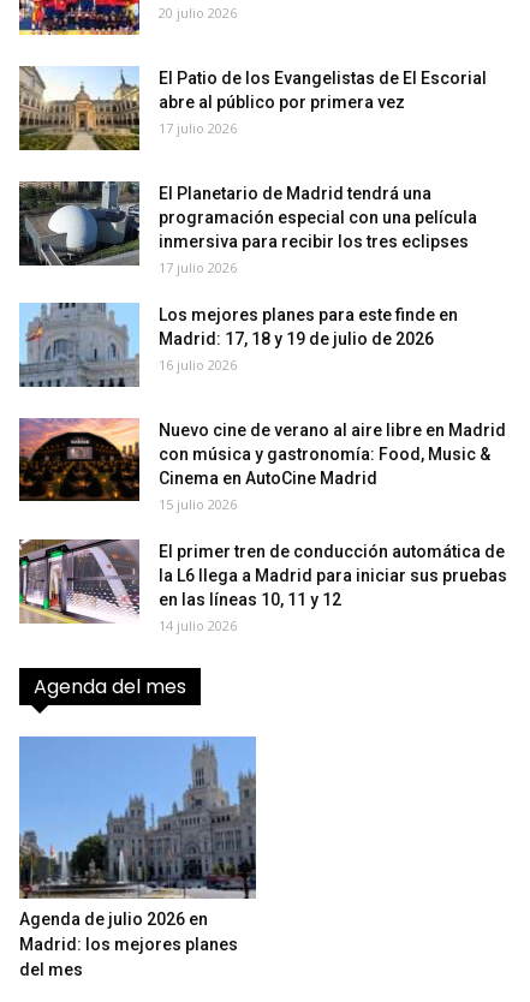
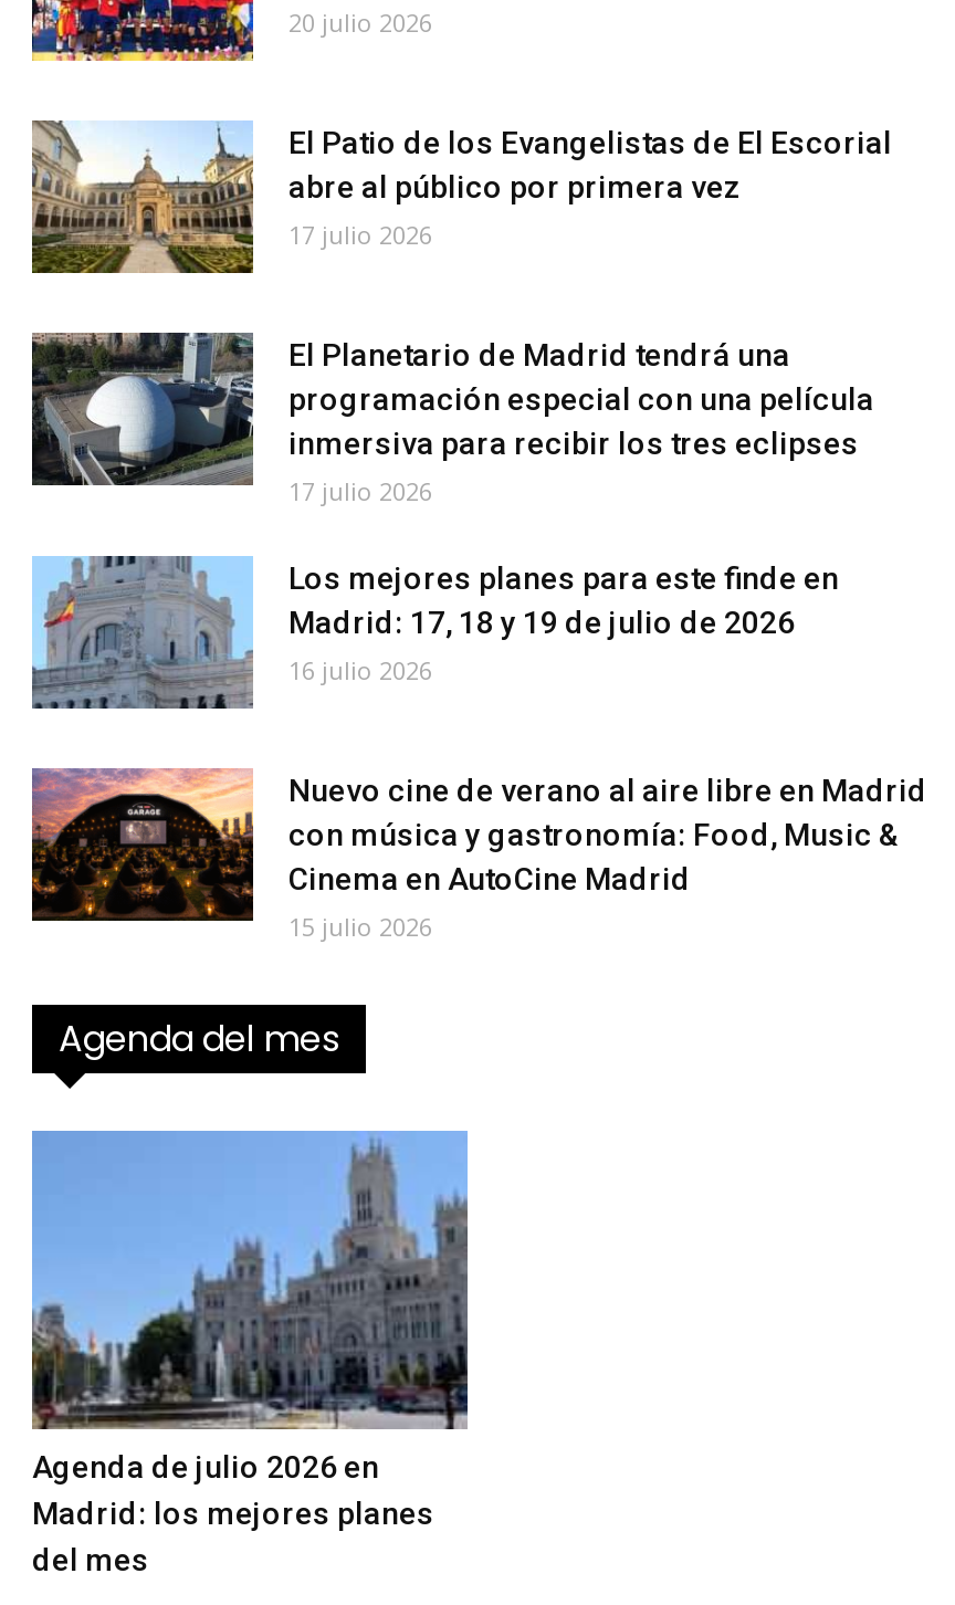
- [image]
- El primer tren de conducción automática de
- la L6 llega a Madrid para iniciar sus pruebas
- en las líneas 10, 11 y 12
- 14 julio 2026
